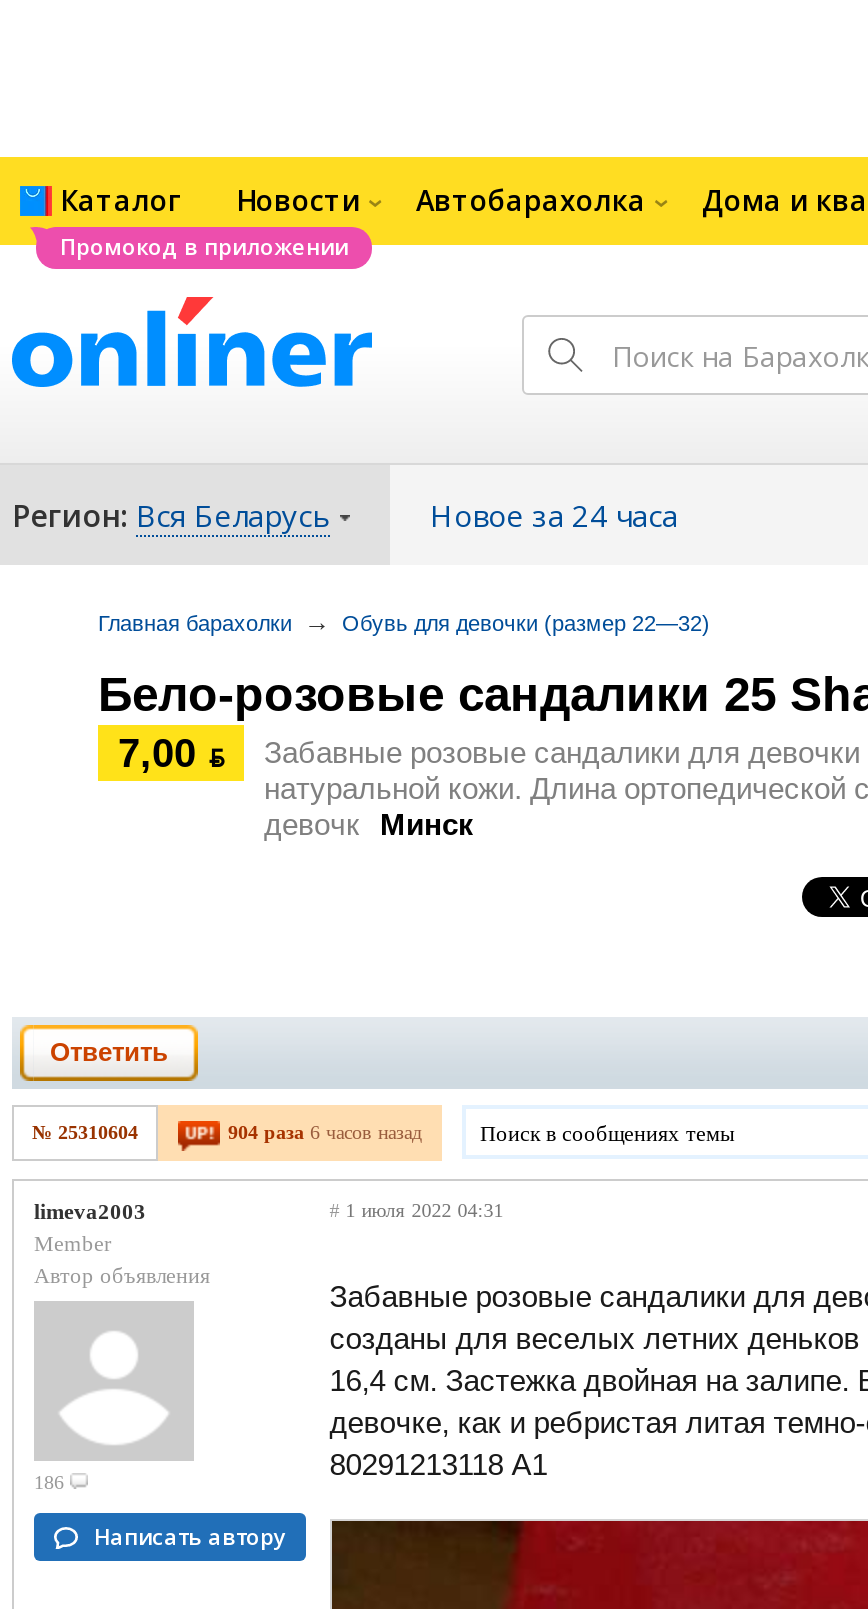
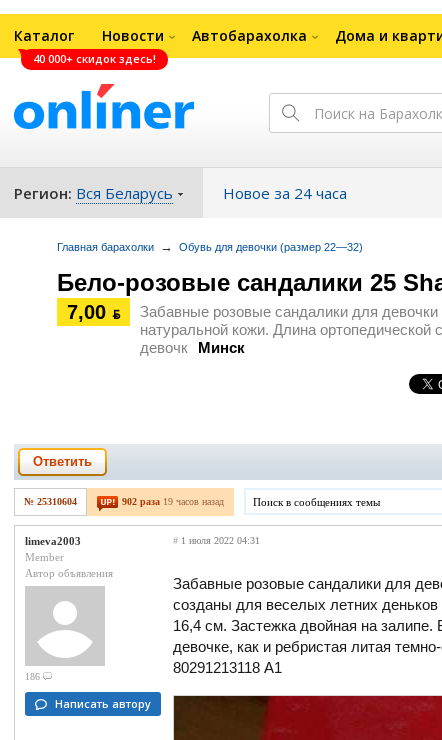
- Промокод в приложении
+ 40 000+ скидок здесь!

- 904 раза 6 часов назад
+ 902 раза 19 часов назад
